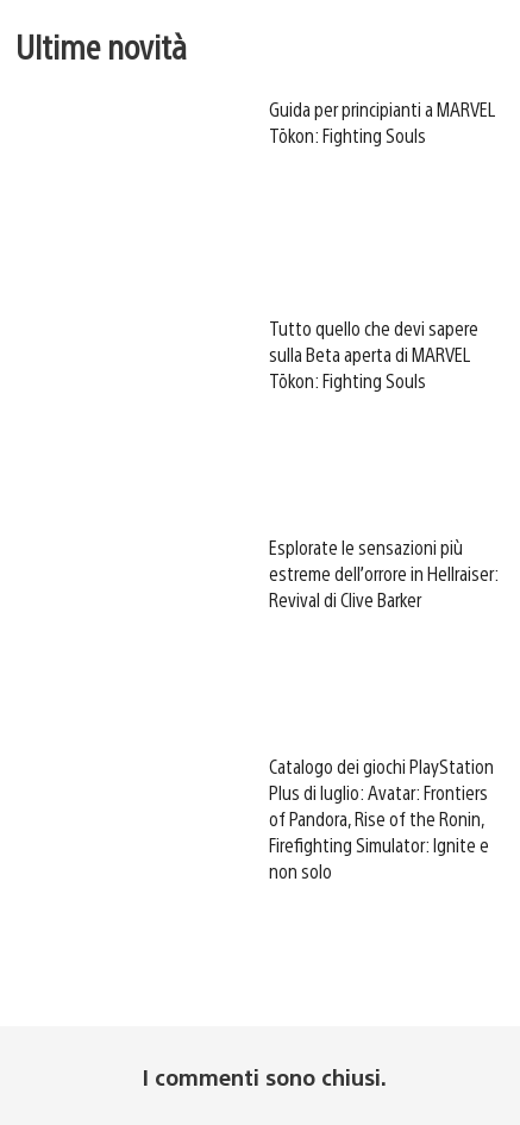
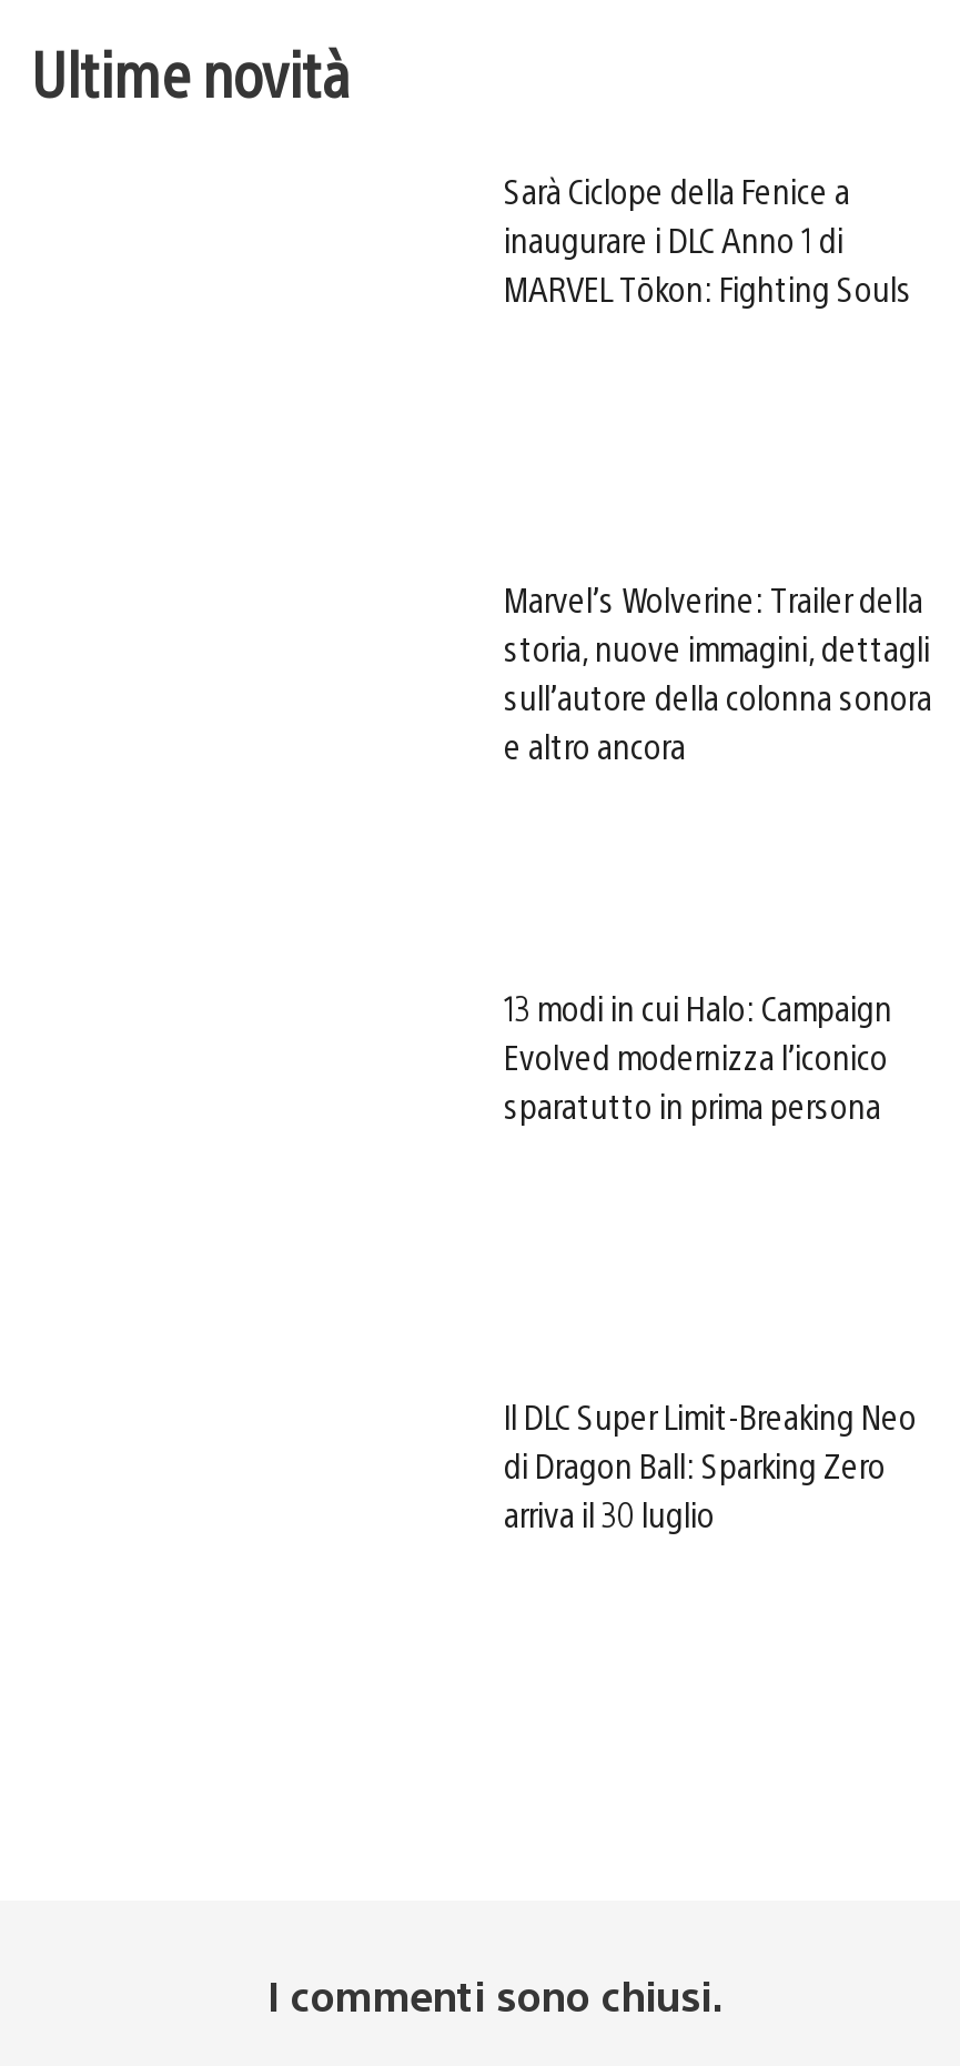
- Guida per principianti a MARVEL
- Tōkon: Fighting Souls
+ Sarà Ciclope della Fenice a
+ inaugurare i DLC Anno 1 di
+ MARVEL Tōkon: Fighting Souls

- Tutto quello che devi sapere
- sulla Beta aperta di MARVEL
- Tōkon: Fighting Souls
+ Marvel’s Wolverine: Trailer della
+ storia, nuove immagini, dettagli
+ sull’autore della colonna sonora
+ e altro ancora

- Esplorate le sensazioni più
- estreme dell’orrore in Hellraiser:
- Revival di Clive Barker
+ 13 modi in cui Halo: Campaign
+ Evolved modernizza l’iconico
+ sparatutto in prima persona

- Catalogo dei giochi PlayStation
- Plus di luglio: Avatar: Frontiers
- of Pandora, Rise of the Ronin,
- Firefighting Simulator: Ignite e
- non solo
+ Il DLC Super Limit-Breaking Neo
+ di Dragon Ball: Sparking Zero
+ arriva il 30 luglio
